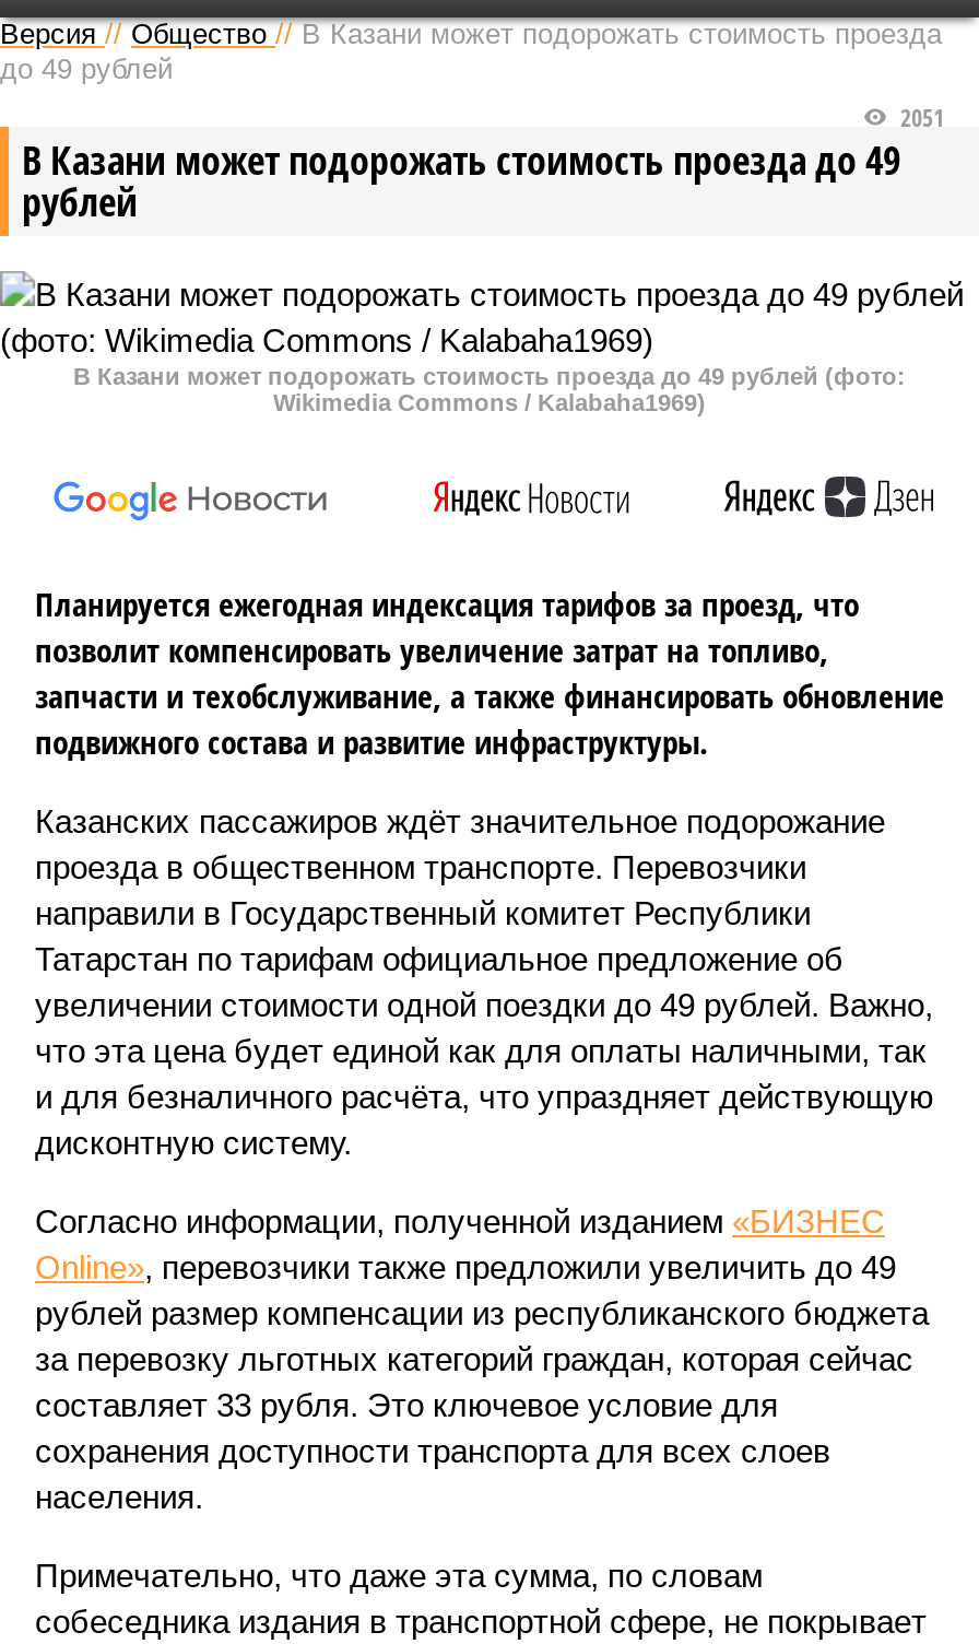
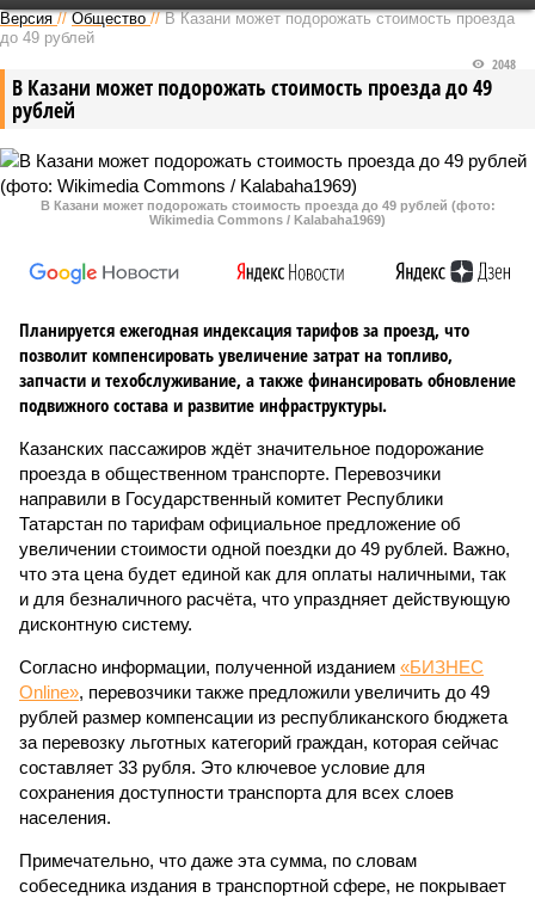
- 2051
+ 2048
